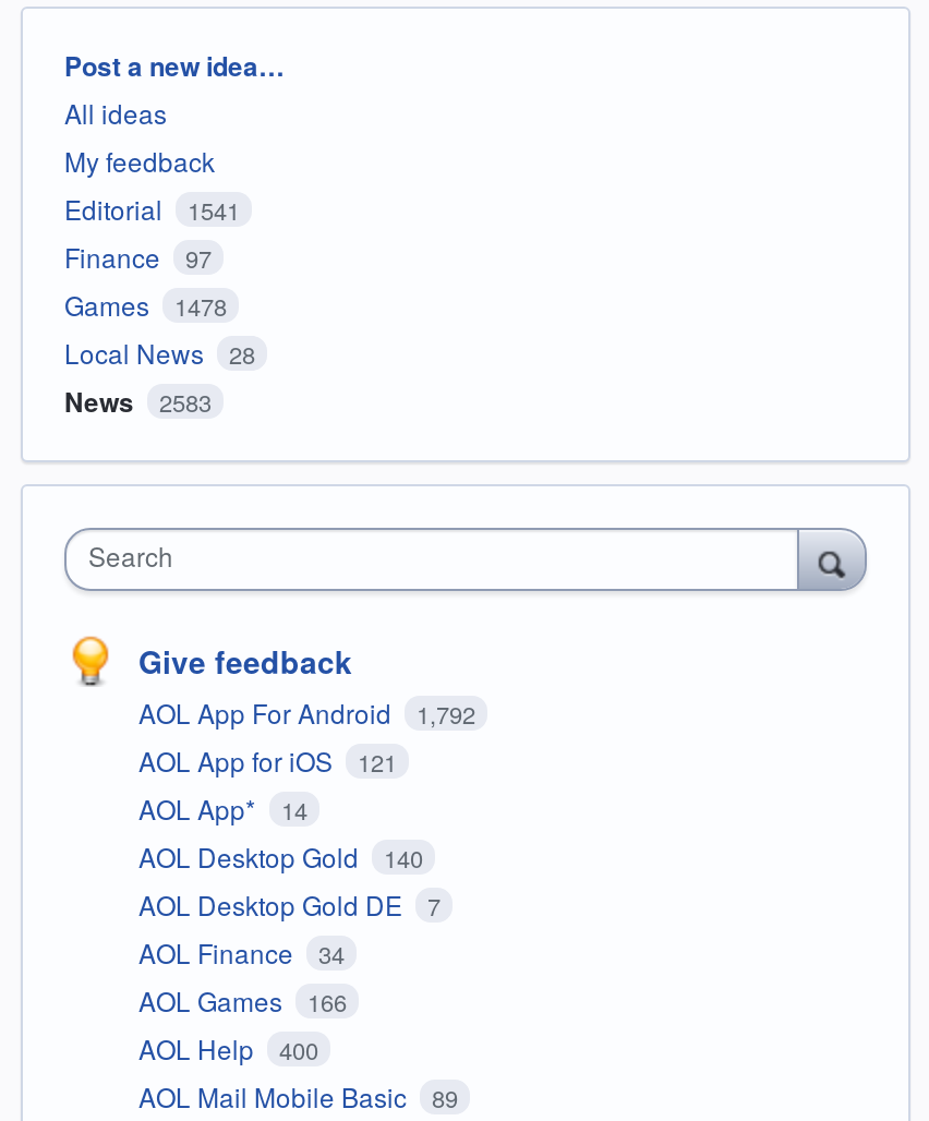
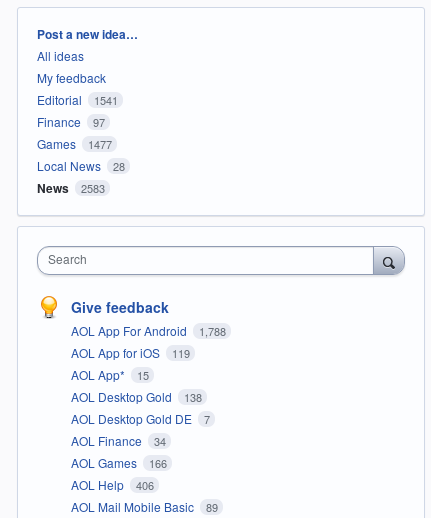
- Games 1478
+ Games 1477

- AOL App For Android 1,792
+ AOL App For Android 1,788

- AOL App for iOS 121
+ AOL App for iOS 119

- AOL App* 14
+ AOL App* 15

- AOL Desktop Gold 140
+ AOL Desktop Gold 138

- AOL Help 400
+ AOL Help 406
